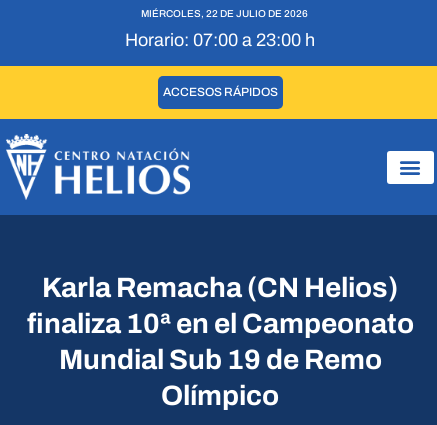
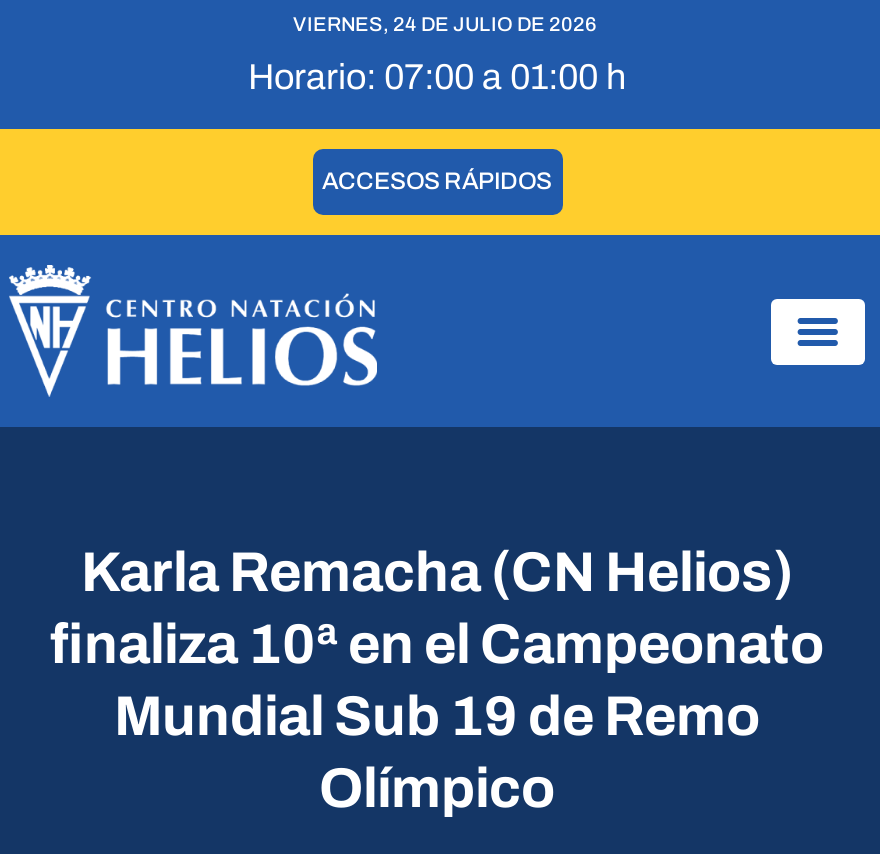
- MIÉRCOLES, 22 DE JULIO DE 2026
+ VIERNES, 24 DE JULIO DE 2026

- Horario: 07:00 a 23:00 h
+ Horario: 07:00 a 01:00 h
